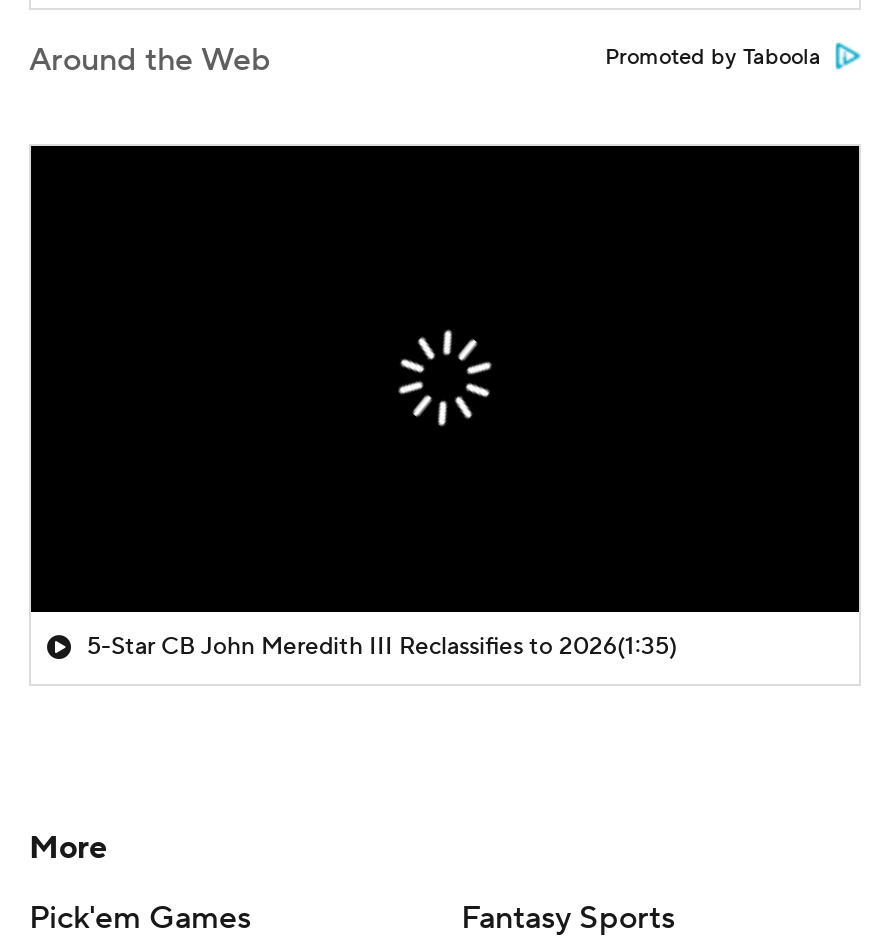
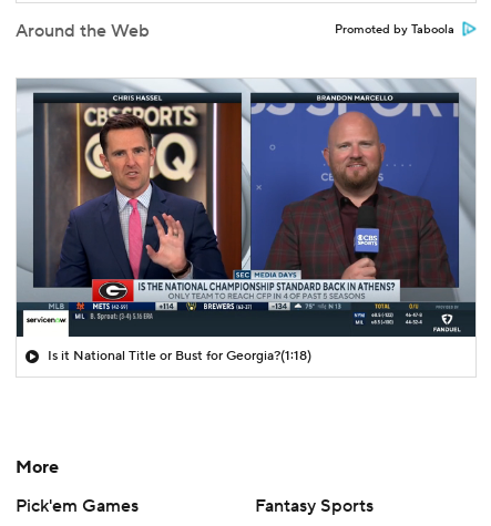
+ [image]

- 5-Star CB John Meredith III Reclassifies to 2026(1:35)
+ Is it National Title or Bust for Georgia?(1:18)
